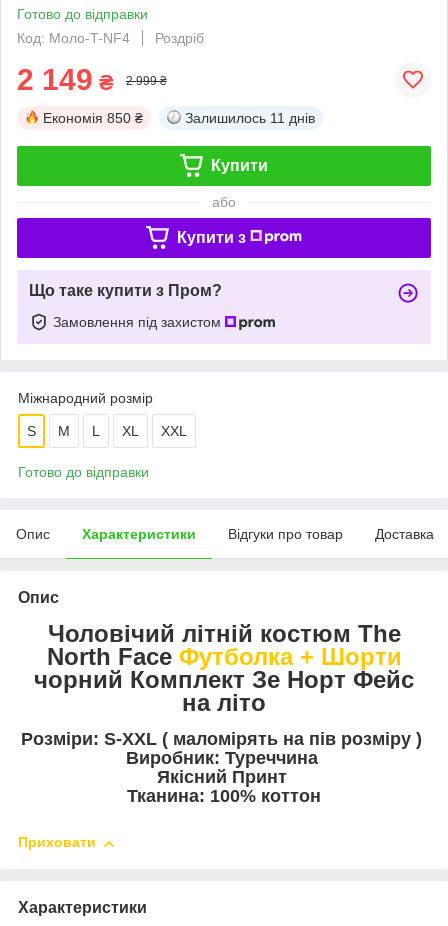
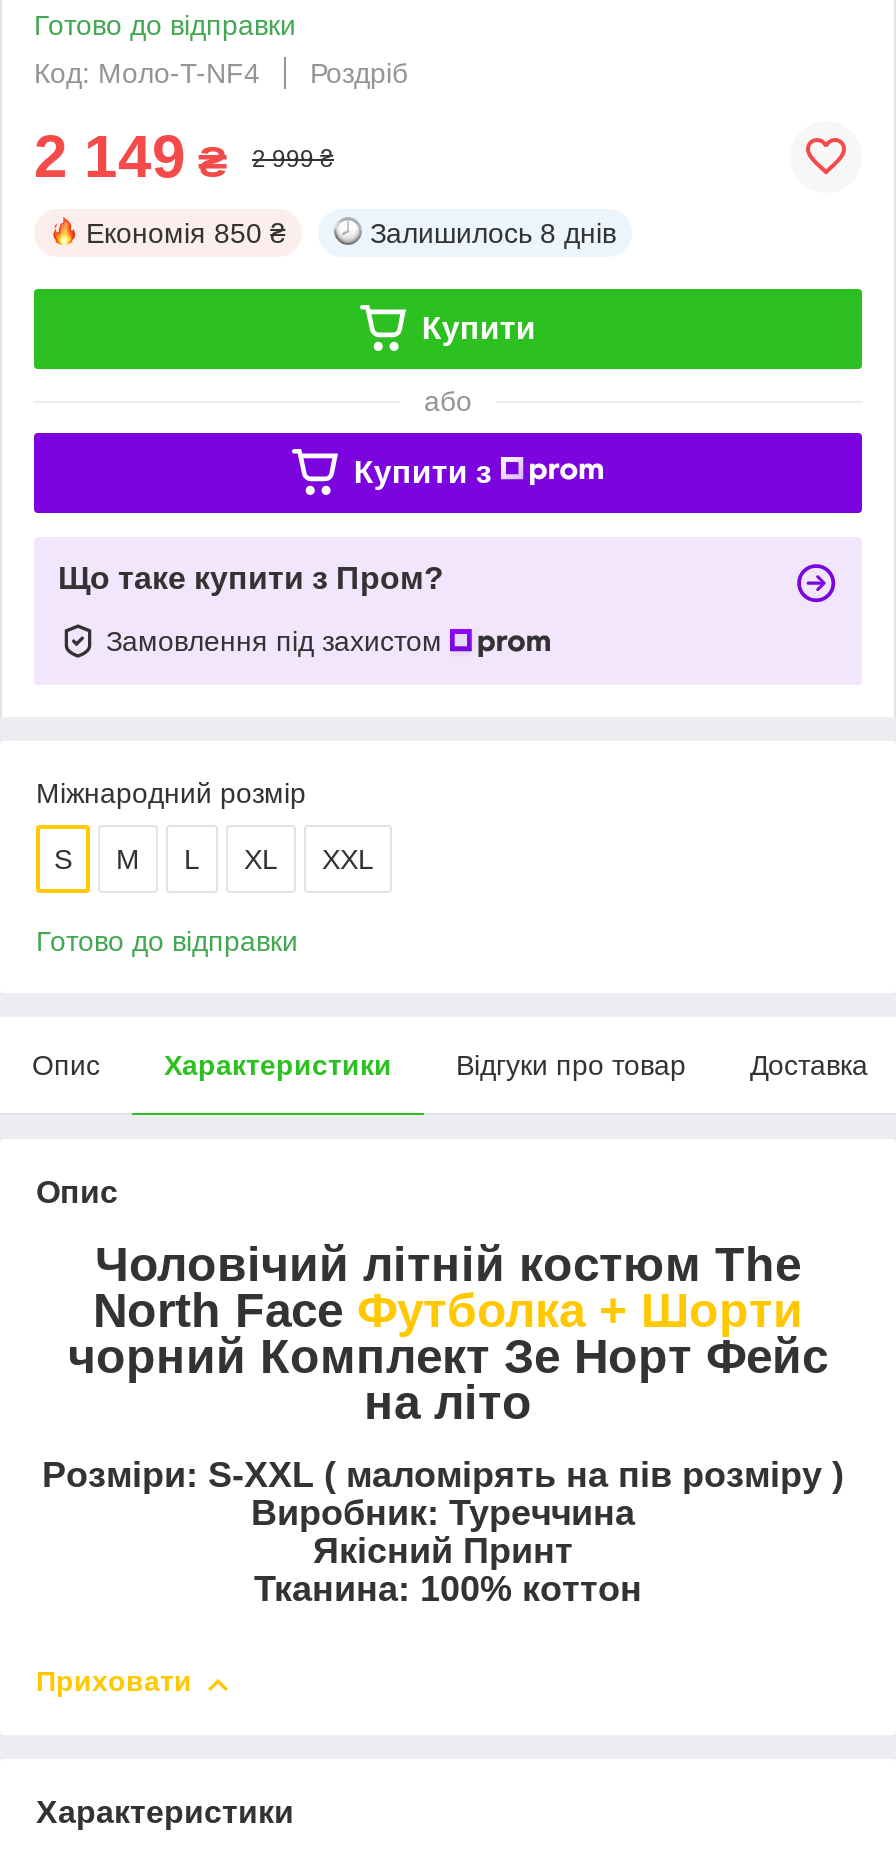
- Залишилось 11 днів
+ Залишилось 8 днів
